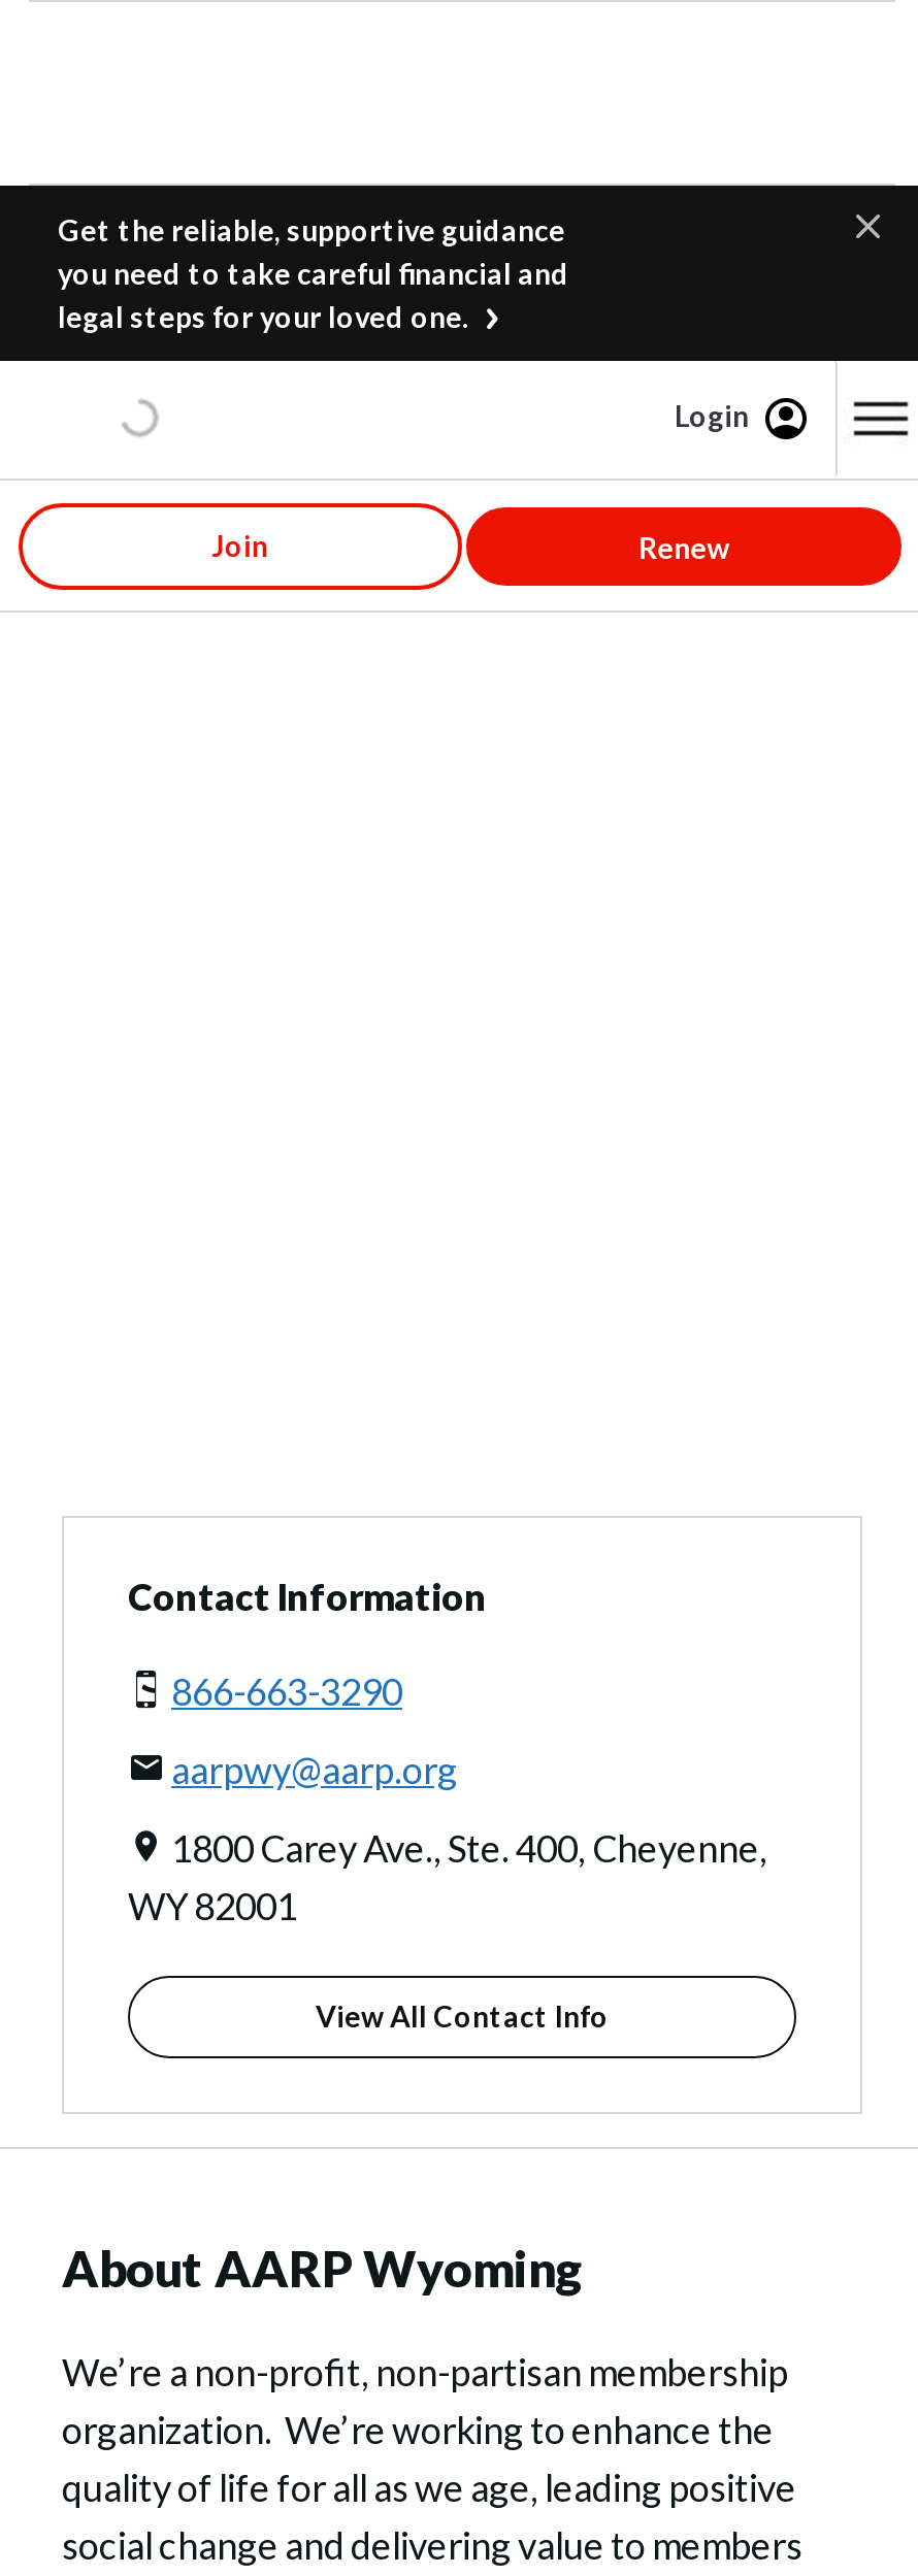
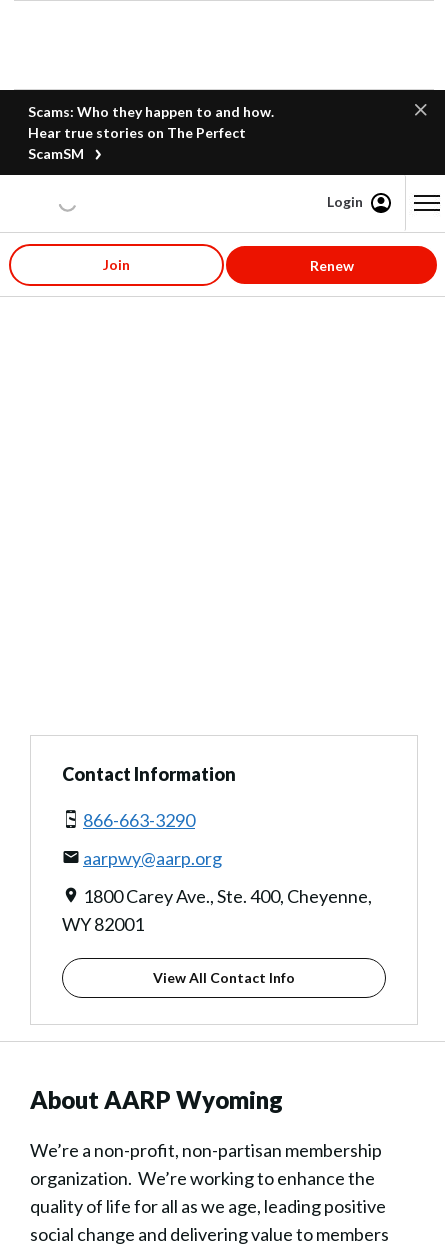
- Get the reliable, supportive guidance
- you need to take careful financial and
- legal steps for your loved one.
+ Scams: Who they happen to and how.
+ Hear true stories on The Perfect
+ ScamSM
